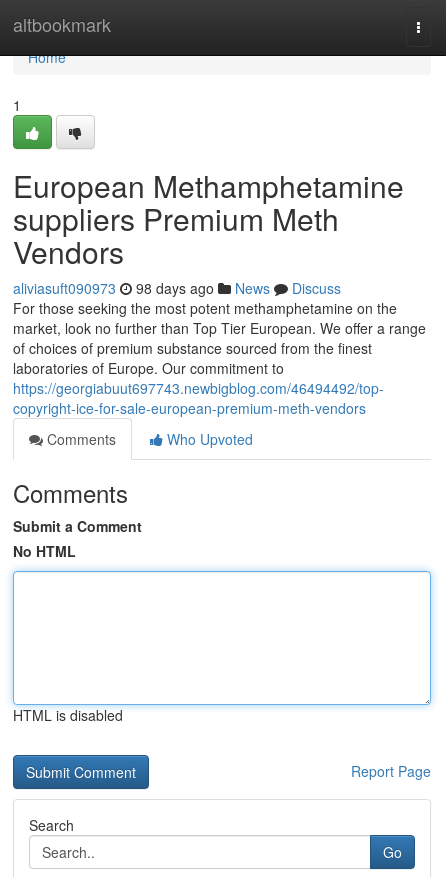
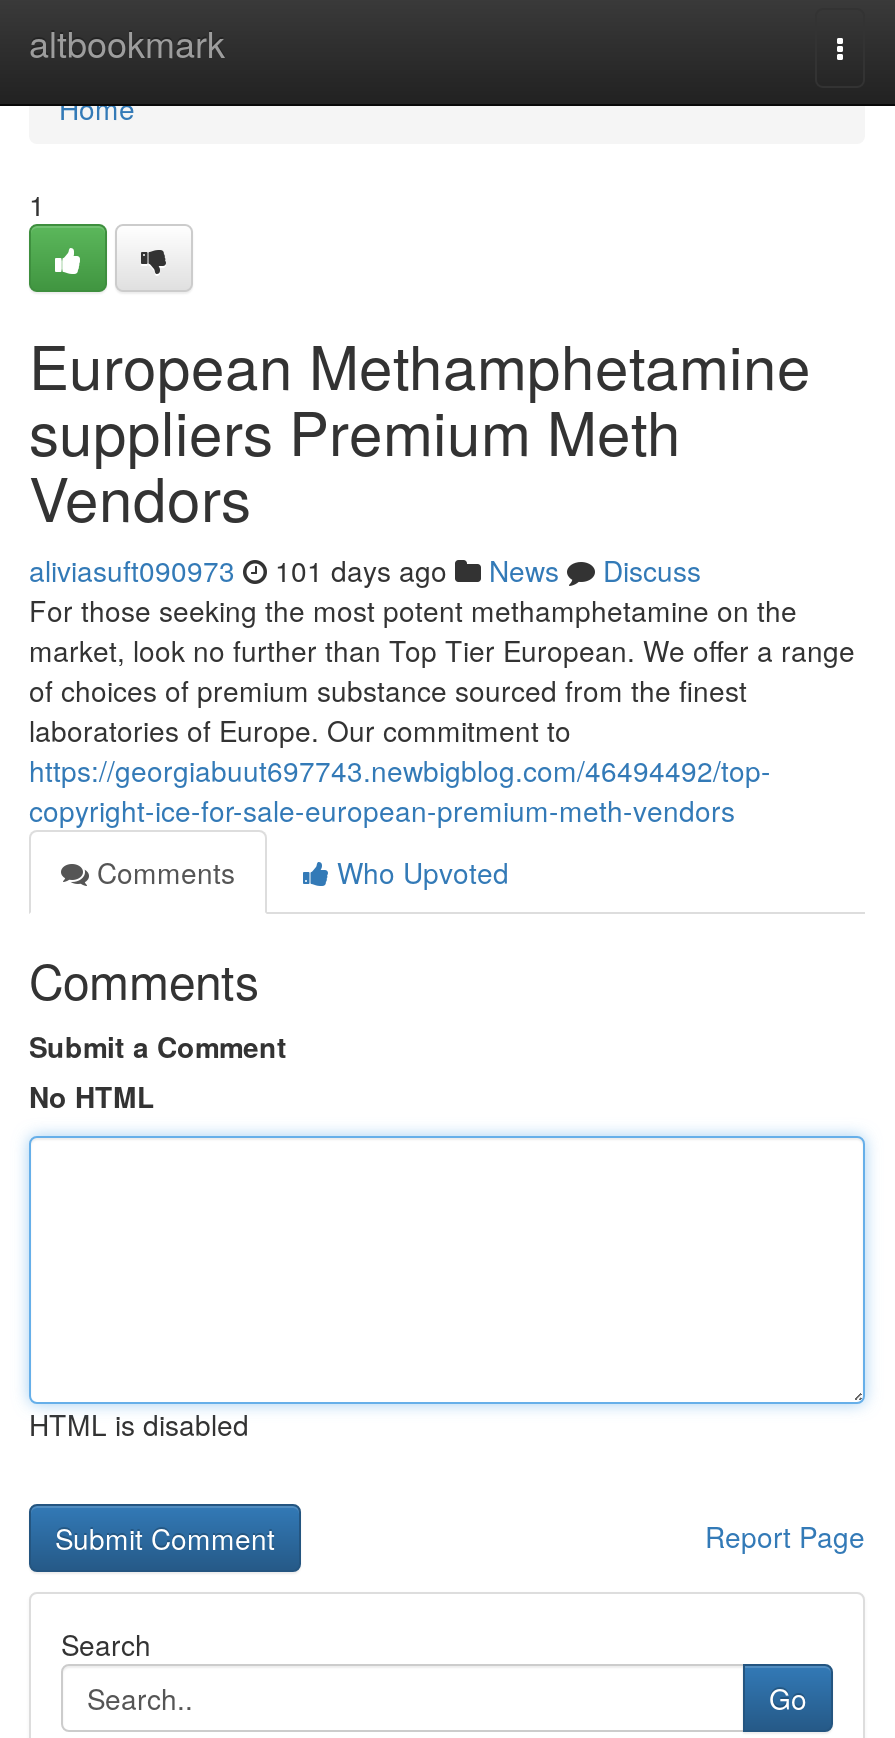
- aliviasuft090973 98 days ago News Discuss
+ aliviasuft090973 101 days ago News Discuss
